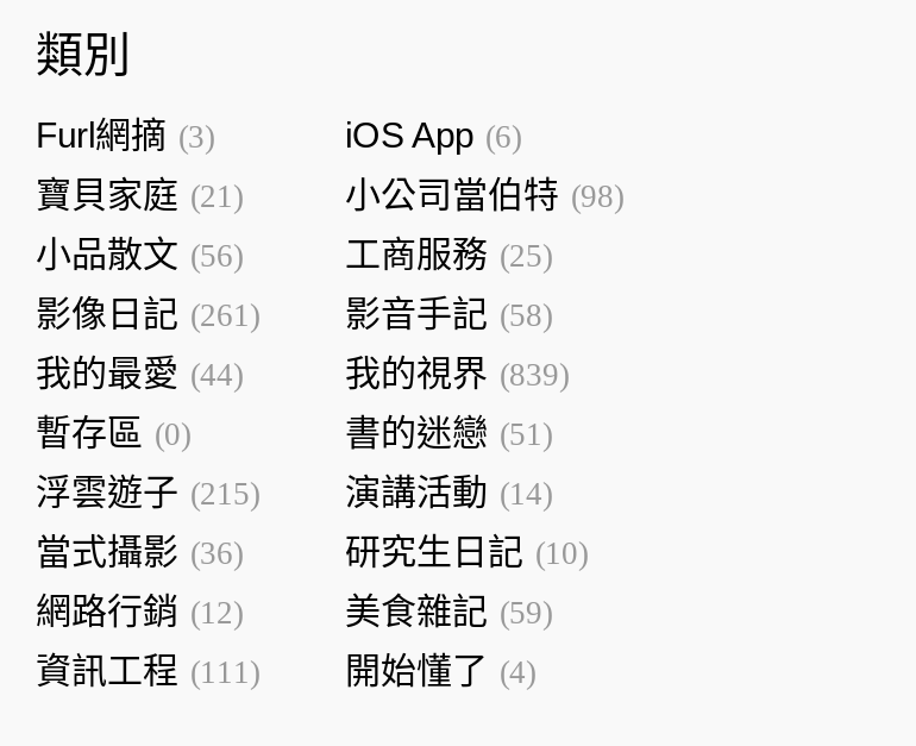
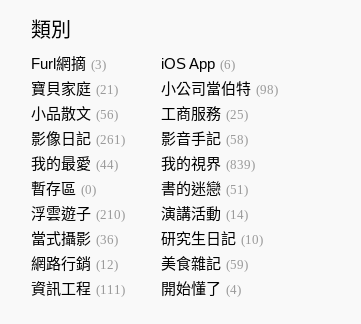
- 浮雲遊子 (215)
+ 浮雲遊子 (210)
